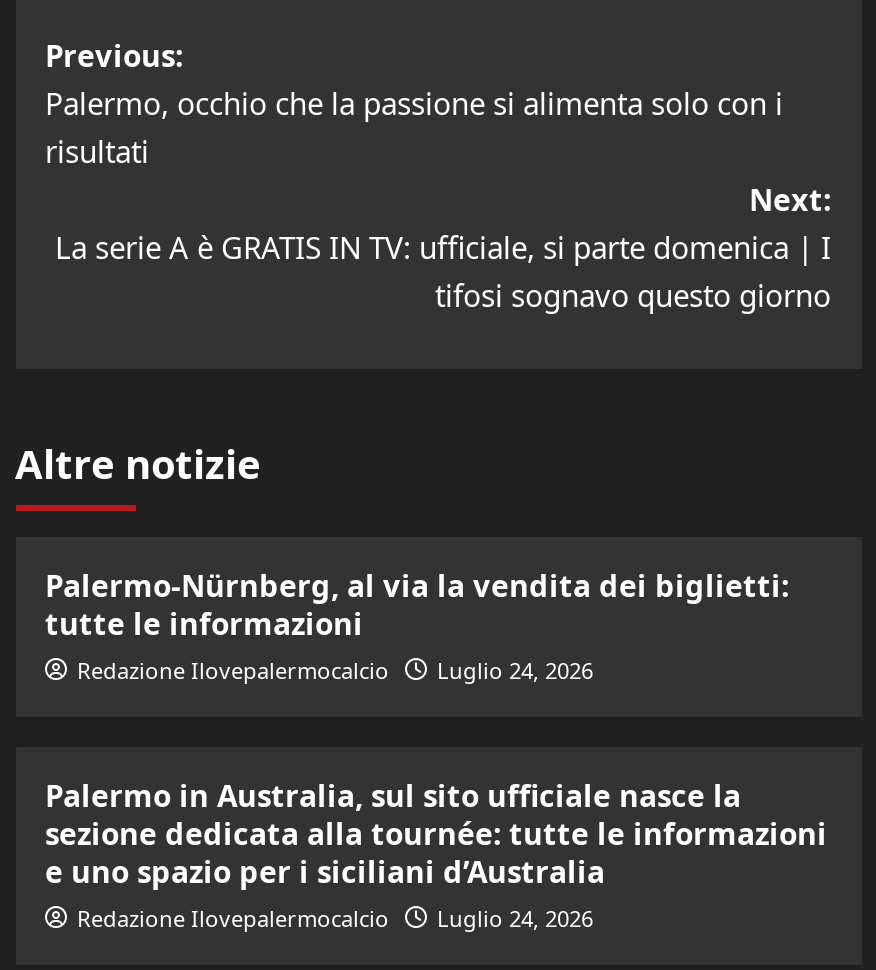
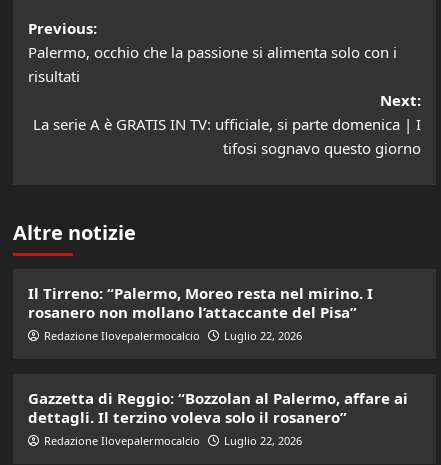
- Palermo-Nürnberg, al via la vendita dei biglietti:
- tutte le informazioni
+ Il Tirreno: “Palermo, Moreo resta nel mirino. I
+ rosanero non mollano l’attaccante del Pisa”

- Redazione Ilovepalermocalcio Luglio 24, 2026
+ Redazione Ilovepalermocalcio Luglio 22, 2026

- Palermo in Australia, sul sito ufficiale nasce la
- sezione dedicata alla tournée: tutte le informazioni
- e uno spazio per i siciliani d’Australia
+ Gazzetta di Reggio: “Bozzolan al Palermo, affare ai
+ dettagli. Il terzino voleva solo il rosanero”

- Redazione Ilovepalermocalcio Luglio 24, 2026
+ Redazione Ilovepalermocalcio Luglio 22, 2026
